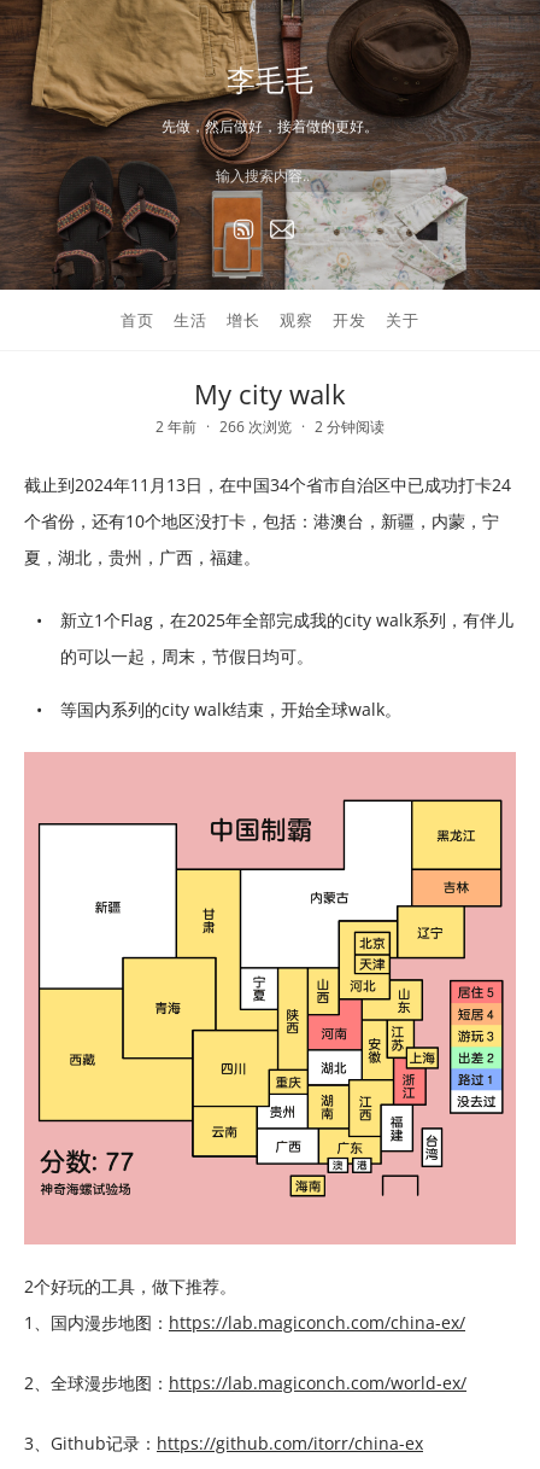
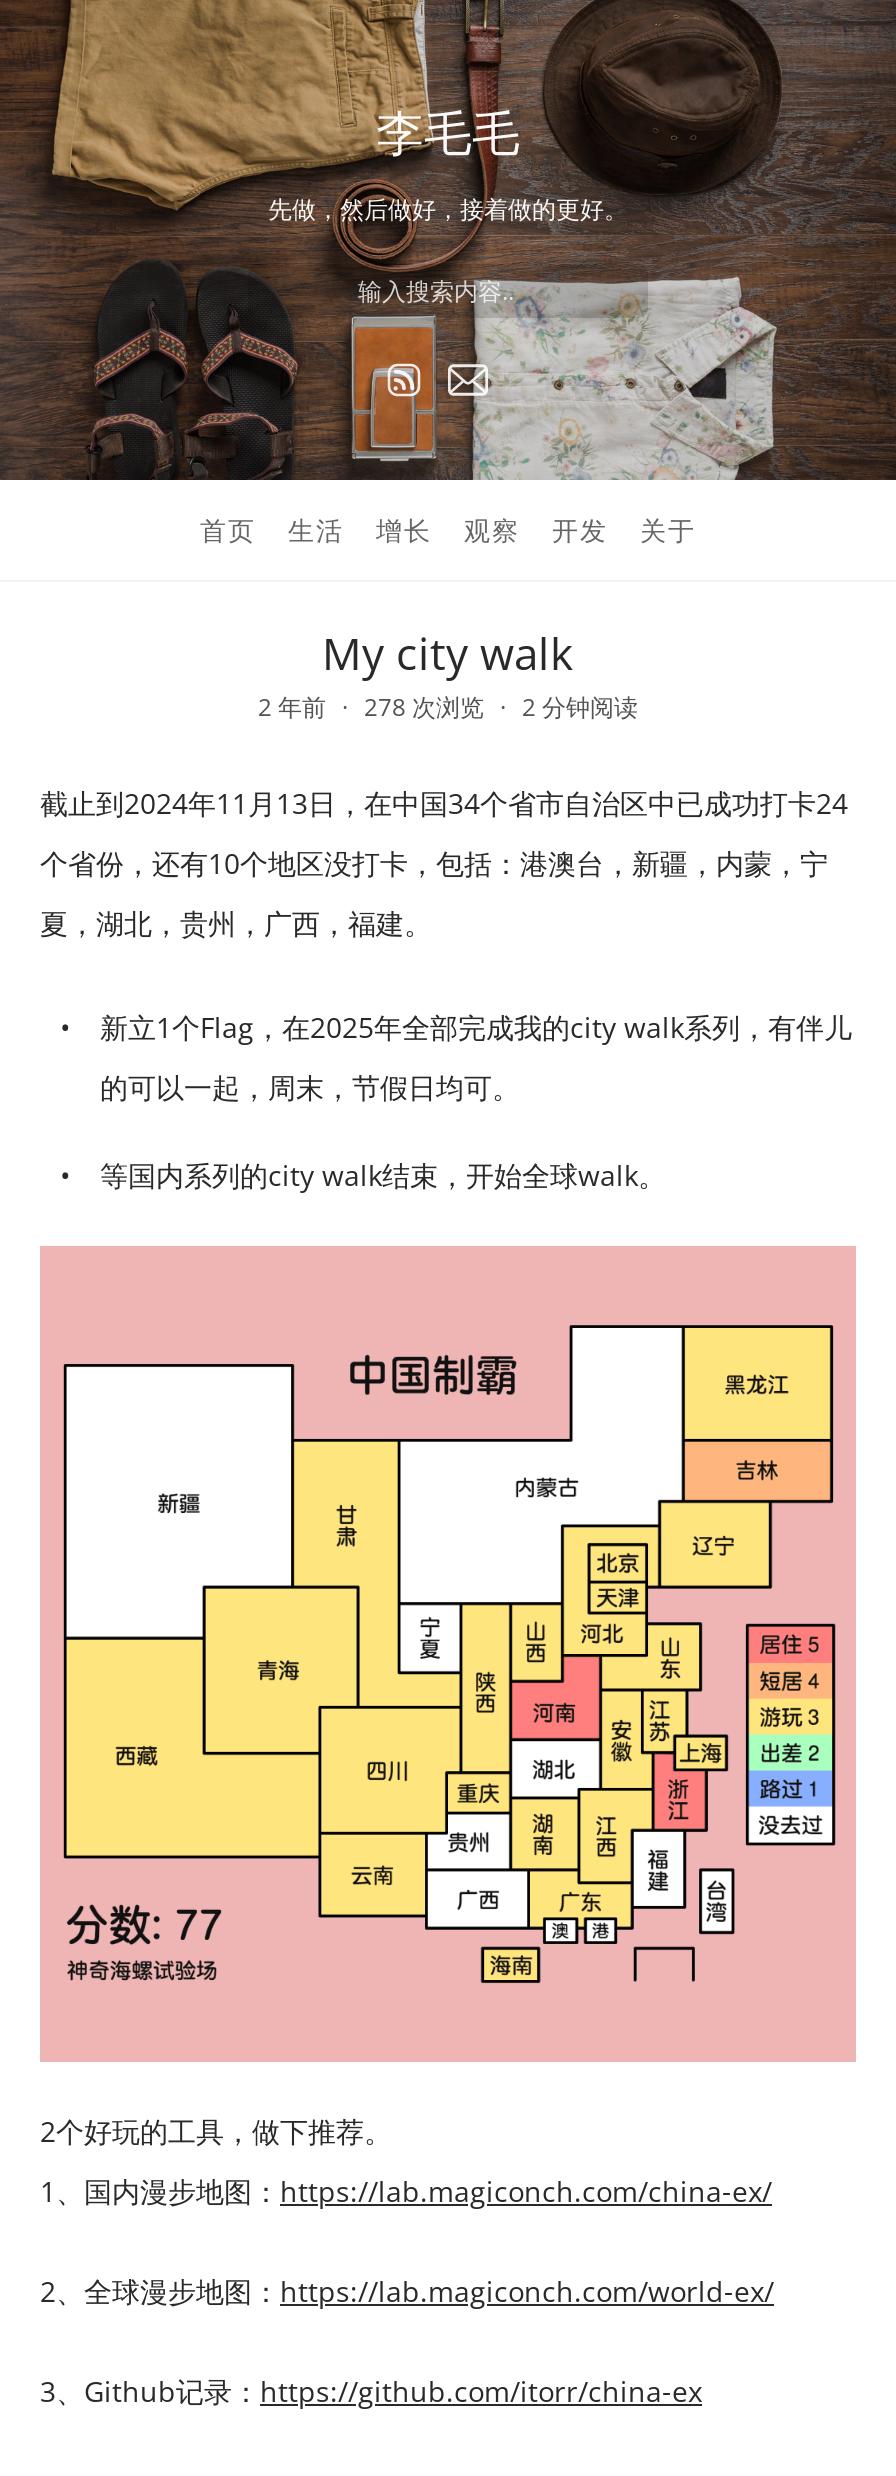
- 2 年前 266 次浏览 2 分钟阅读
+ 2 年前 278 次浏览 2 分钟阅读
